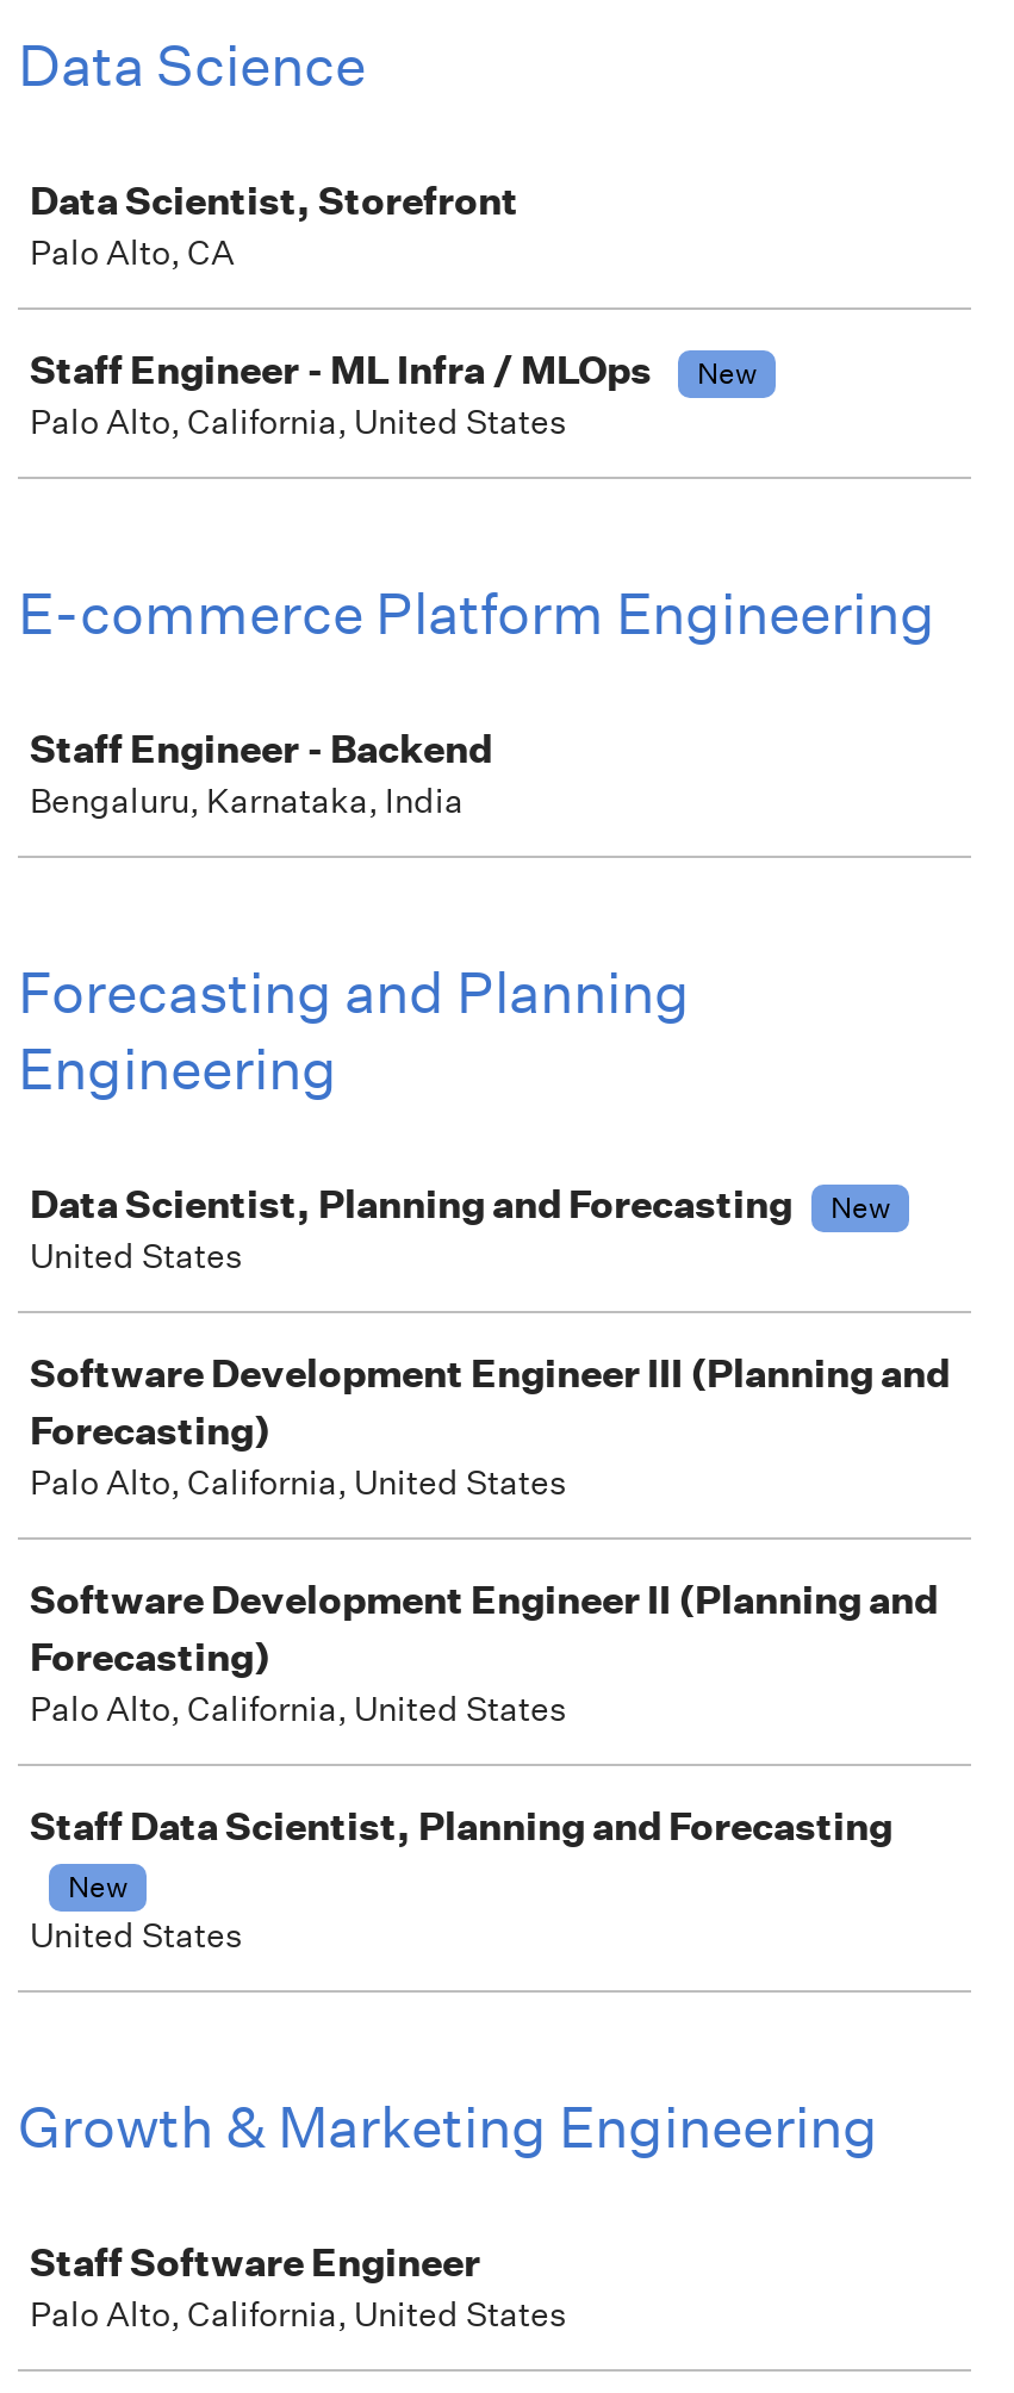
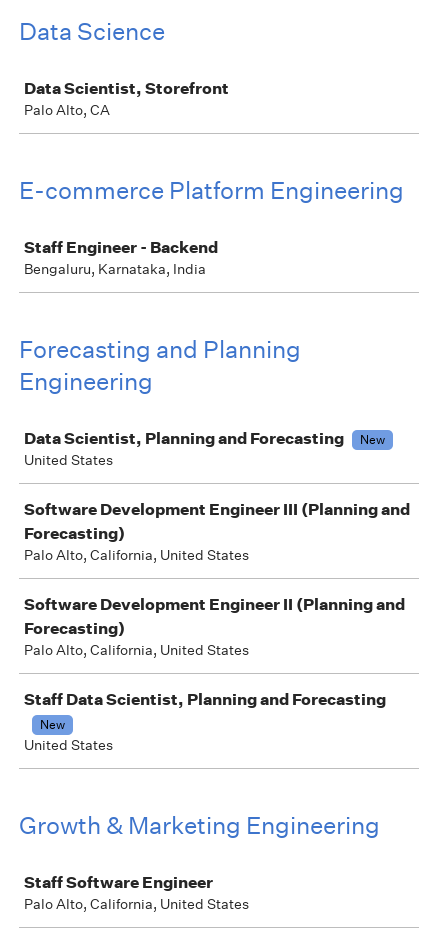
- Staff Engineer - ML Infra / MLOps
- New
- Palo Alto, California, United States
